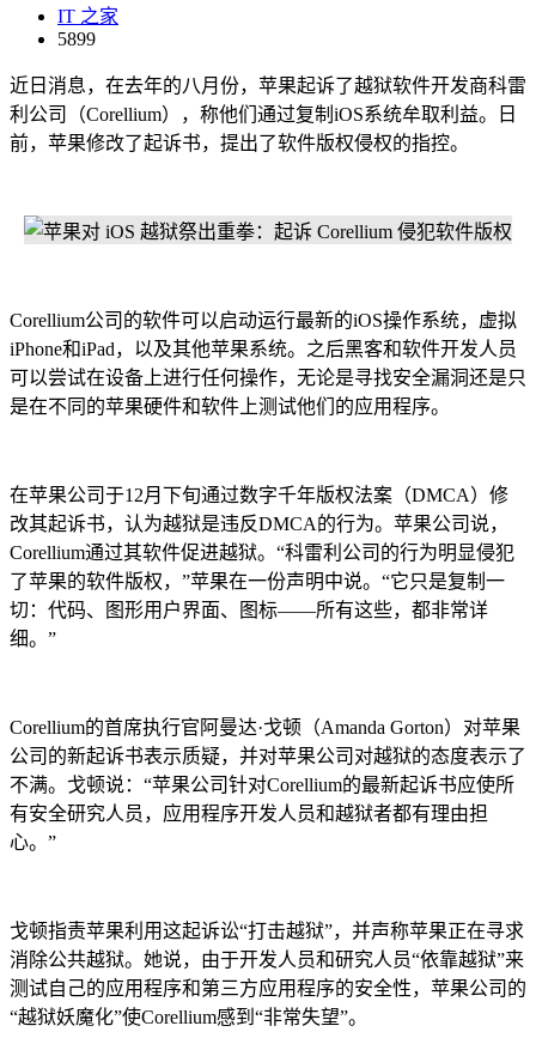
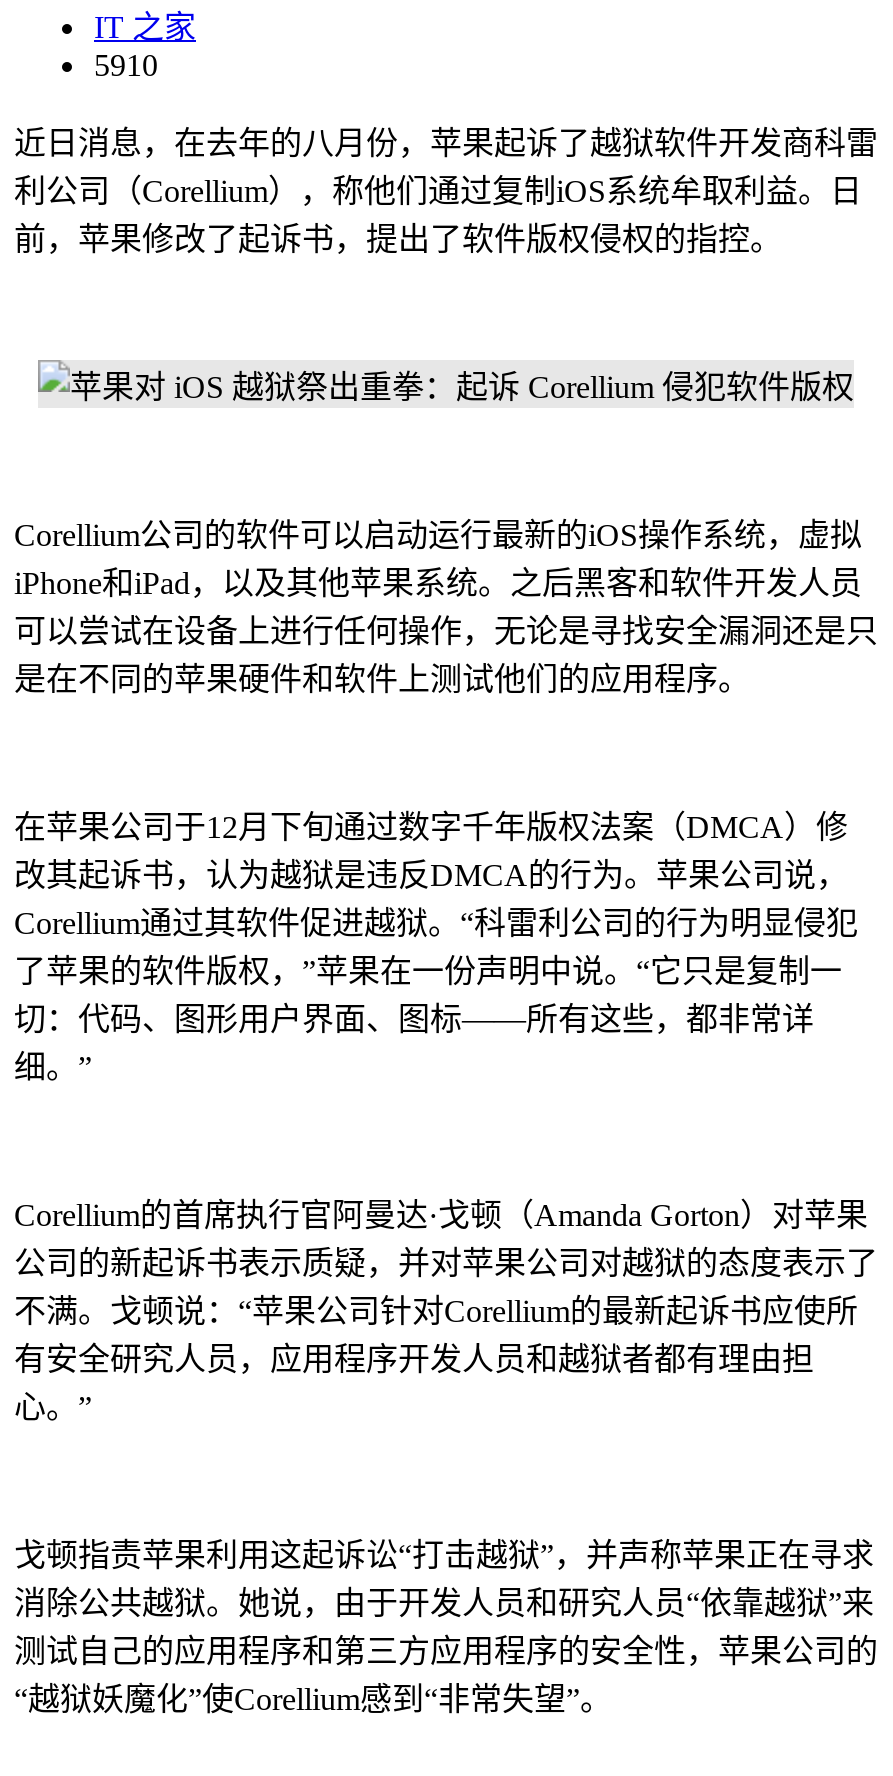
- 5899
+ 5910
